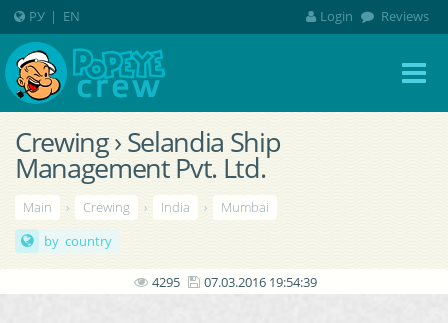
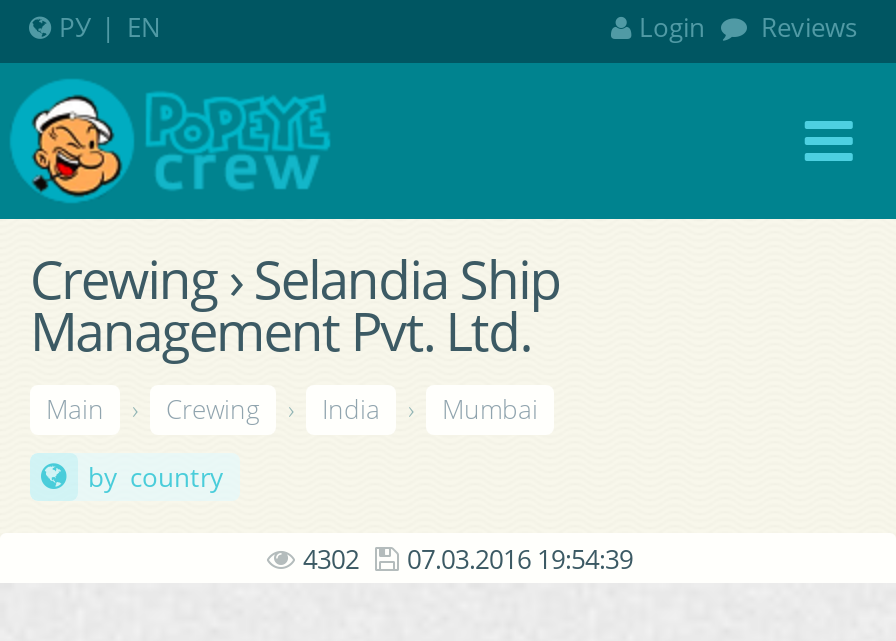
- 4295 07.03.2016 19:54:39
+ 4302 07.03.2016 19:54:39
